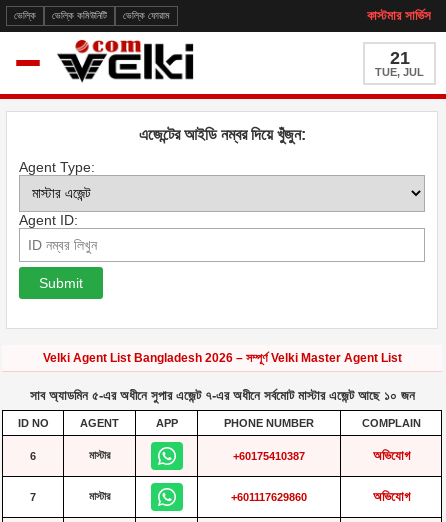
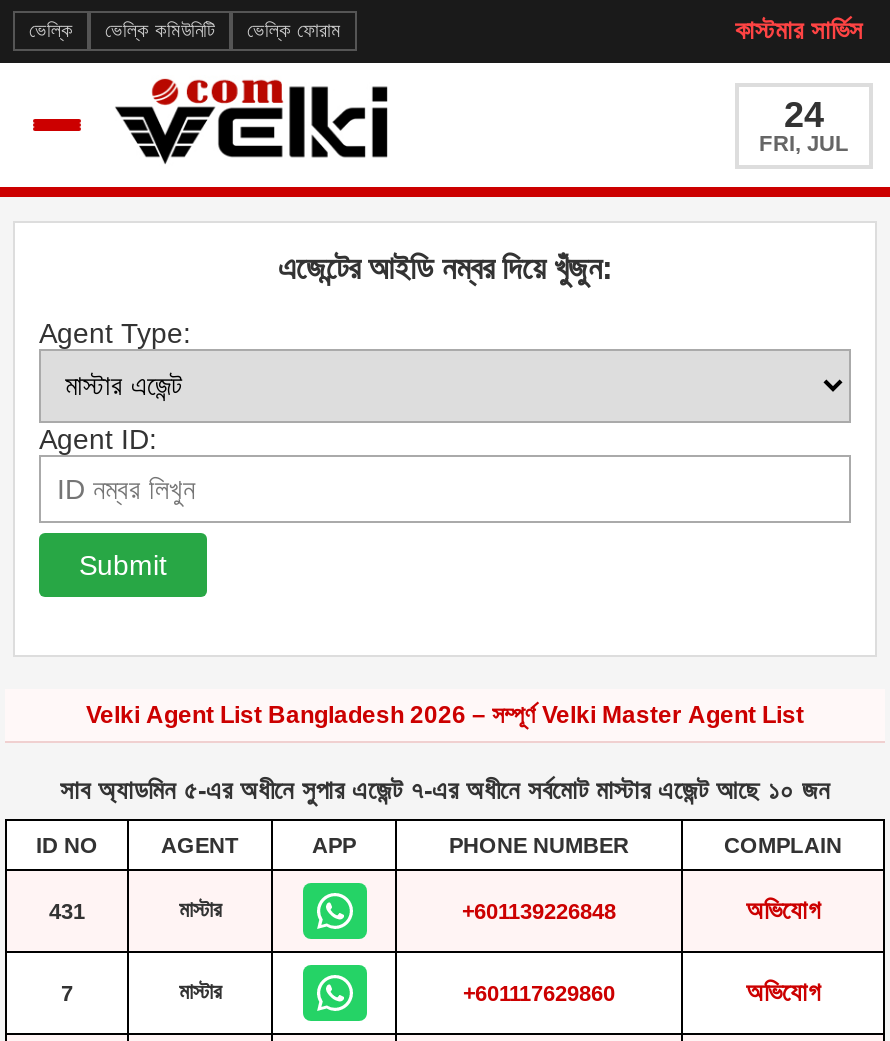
- 21
+ 24

- TUE, JUL
+ FRI, JUL

- 6
+ 431

- +60175410387
+ +601139226848
